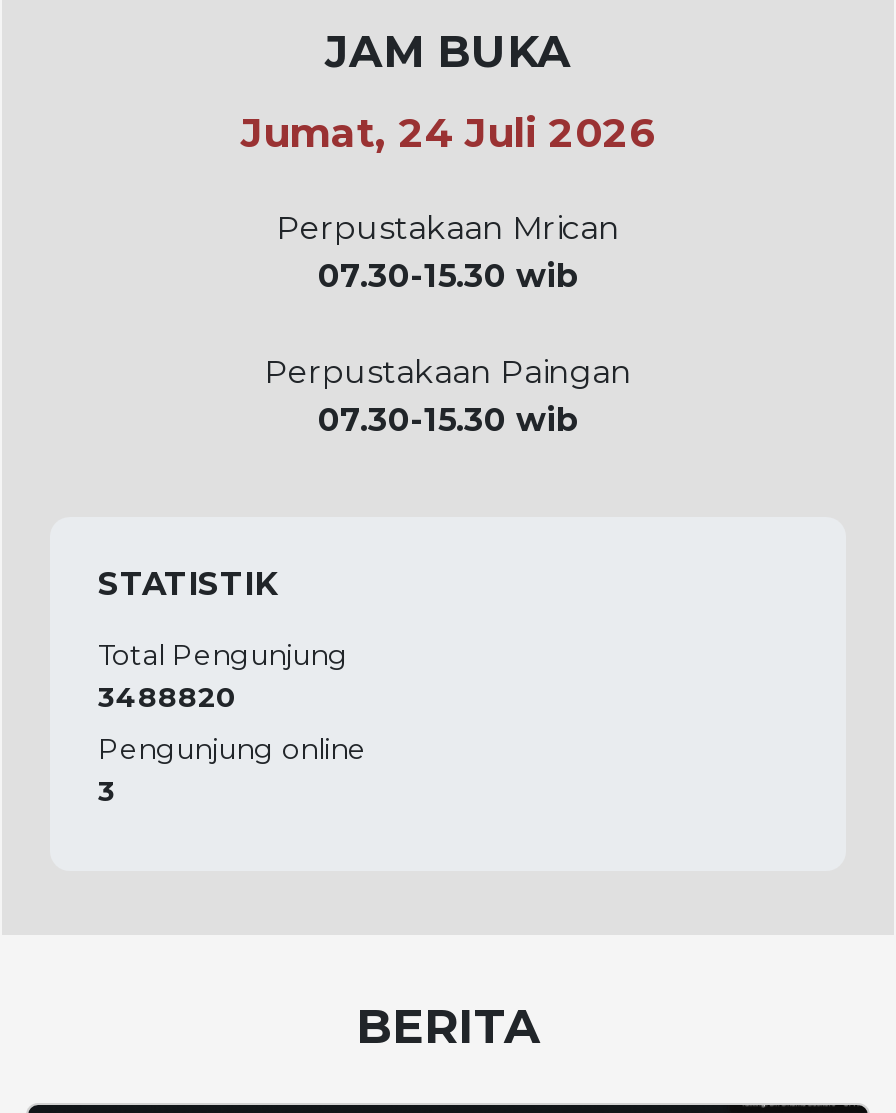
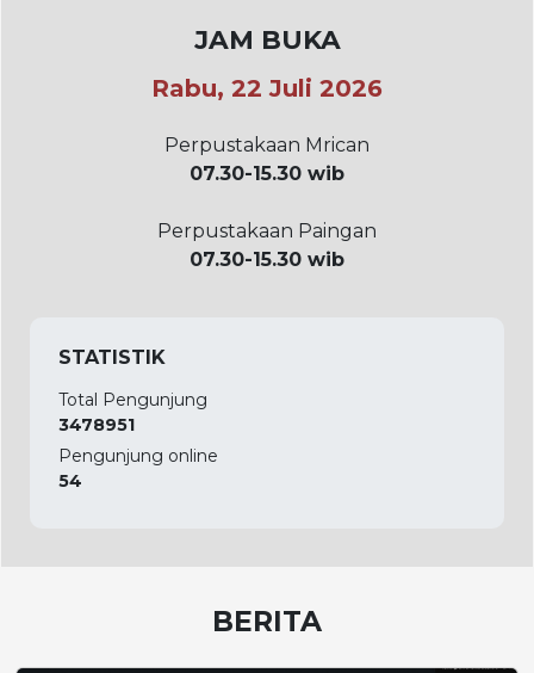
- Jumat, 24 Juli 2026
+ Rabu, 22 Juli 2026

- 3488820
+ 3478951

- 3
+ 54
